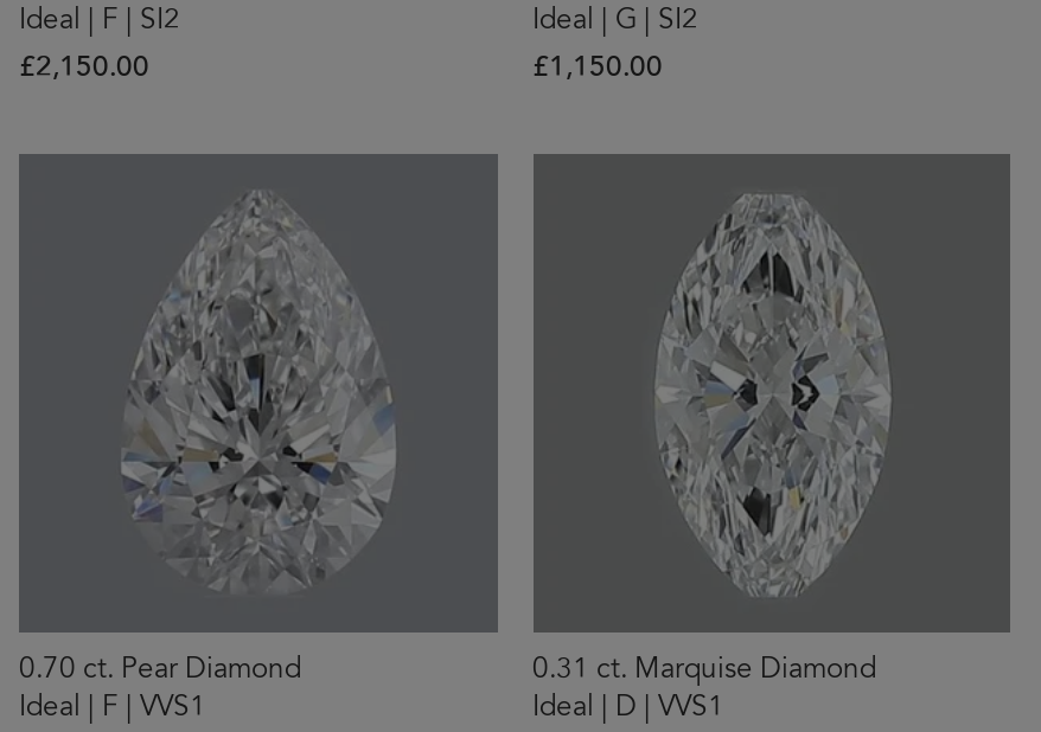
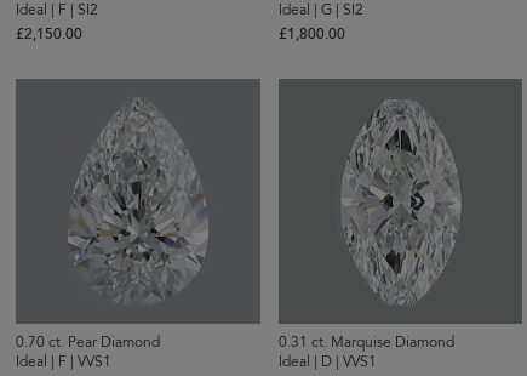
- £‌1,150.00
+ £‌1,800.00
